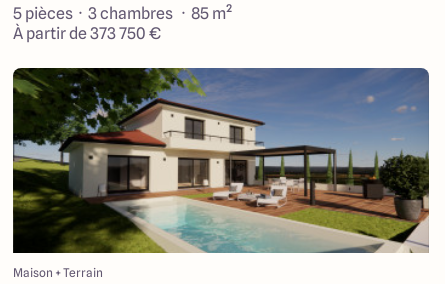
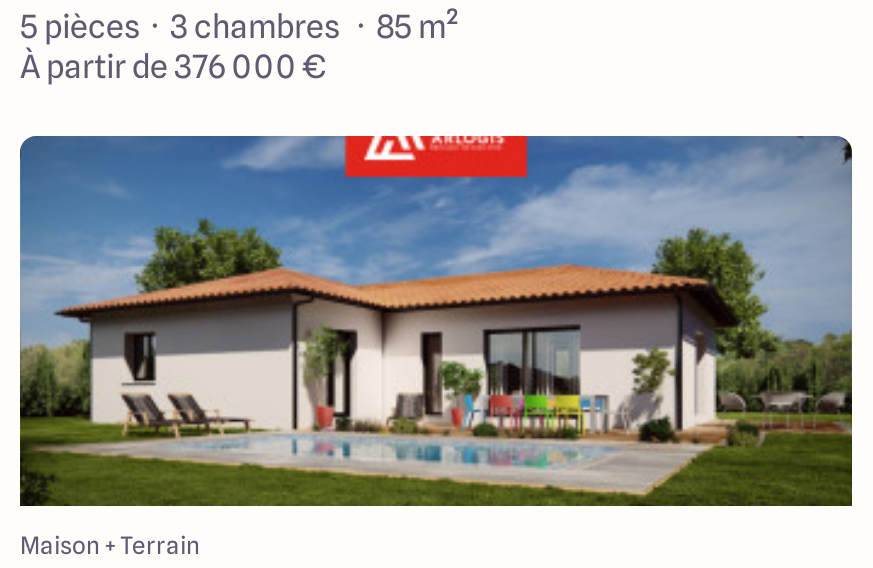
- À partir de 373 750 €
+ À partir de 376 000 €

- [image]
+ [image]
